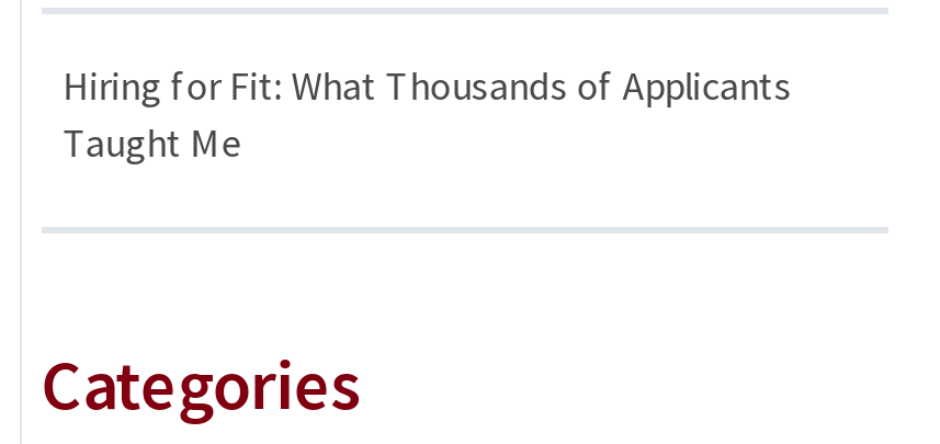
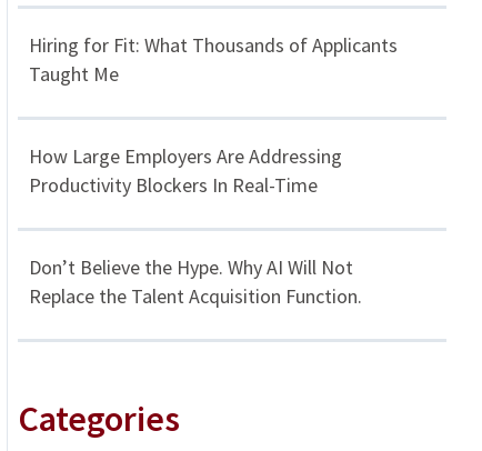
+ How Large Employers Are Addressing
+ Productivity Blockers In Real-Time
+ Don’t Believe the Hype. Why AI Will Not
+ Replace the Talent Acquisition Function.
